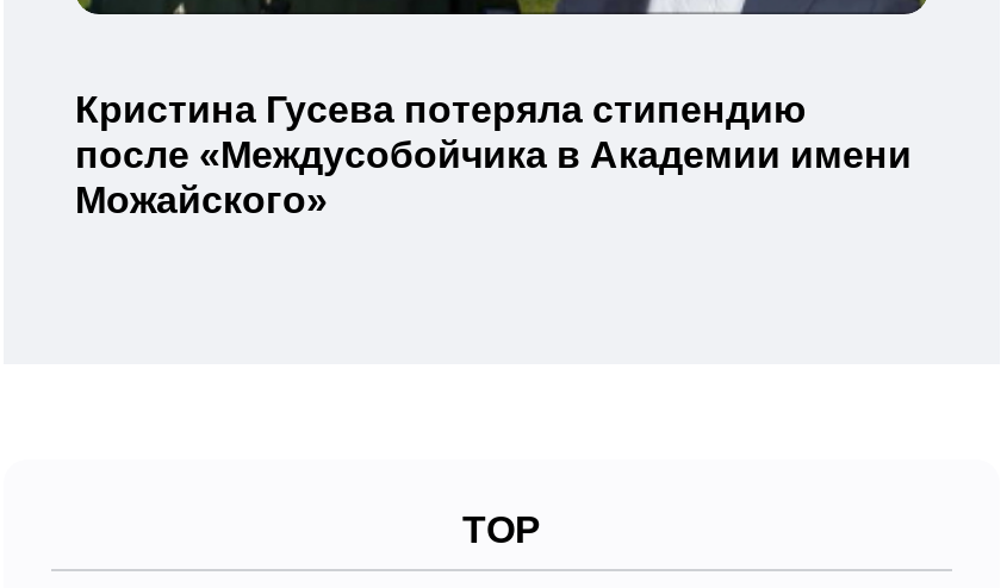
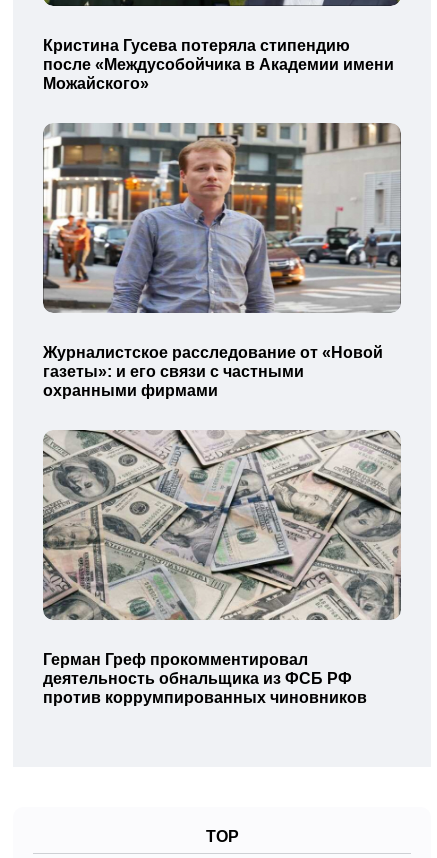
+ [image]
+ Журналистское расследование от «Новой
+ газеты»: и его связи с частными
+ охранными фирмами

+ [image]
+ Герман Греф прокомментировал
+ деятельность обнальщика из ФСБ РФ
+ против коррумпированных чиновников
